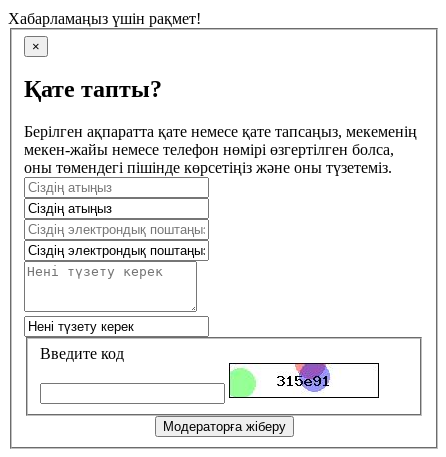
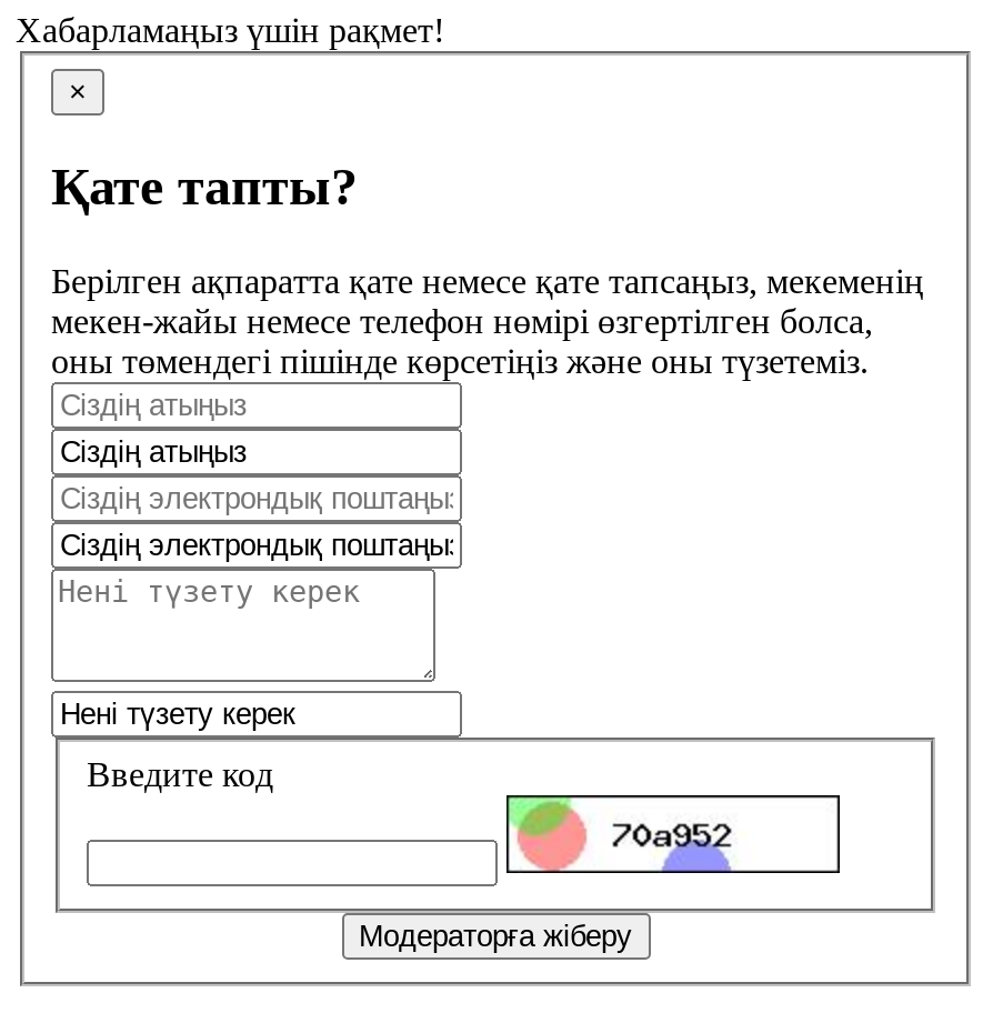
- [image]
+ [image]

- [image]
+ [image]
